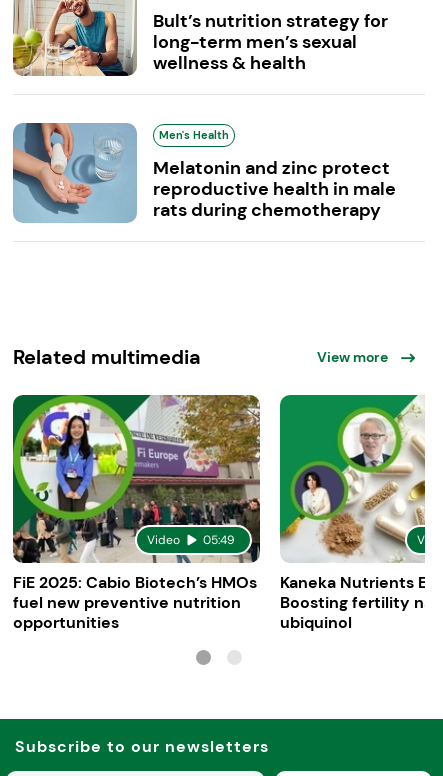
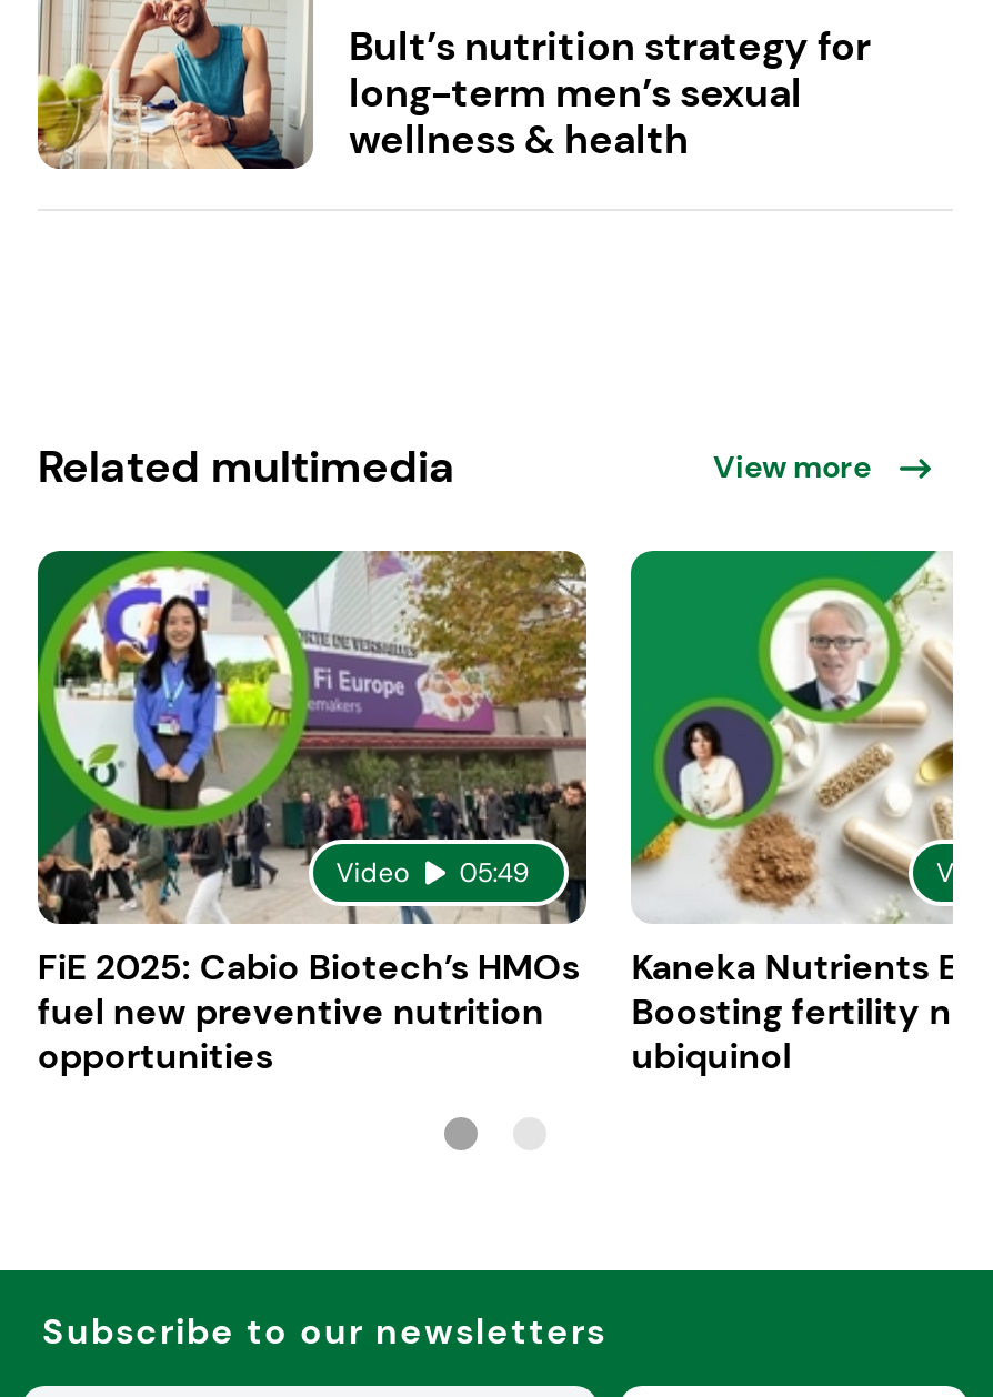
- [image]
- Men's Health
- Melatonin and zinc protect
- reproductive health in male
- rats during chemotherapy
